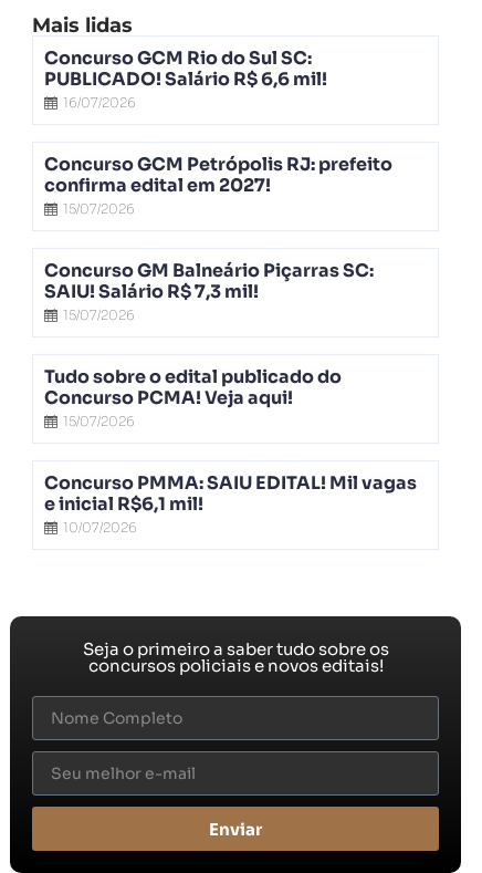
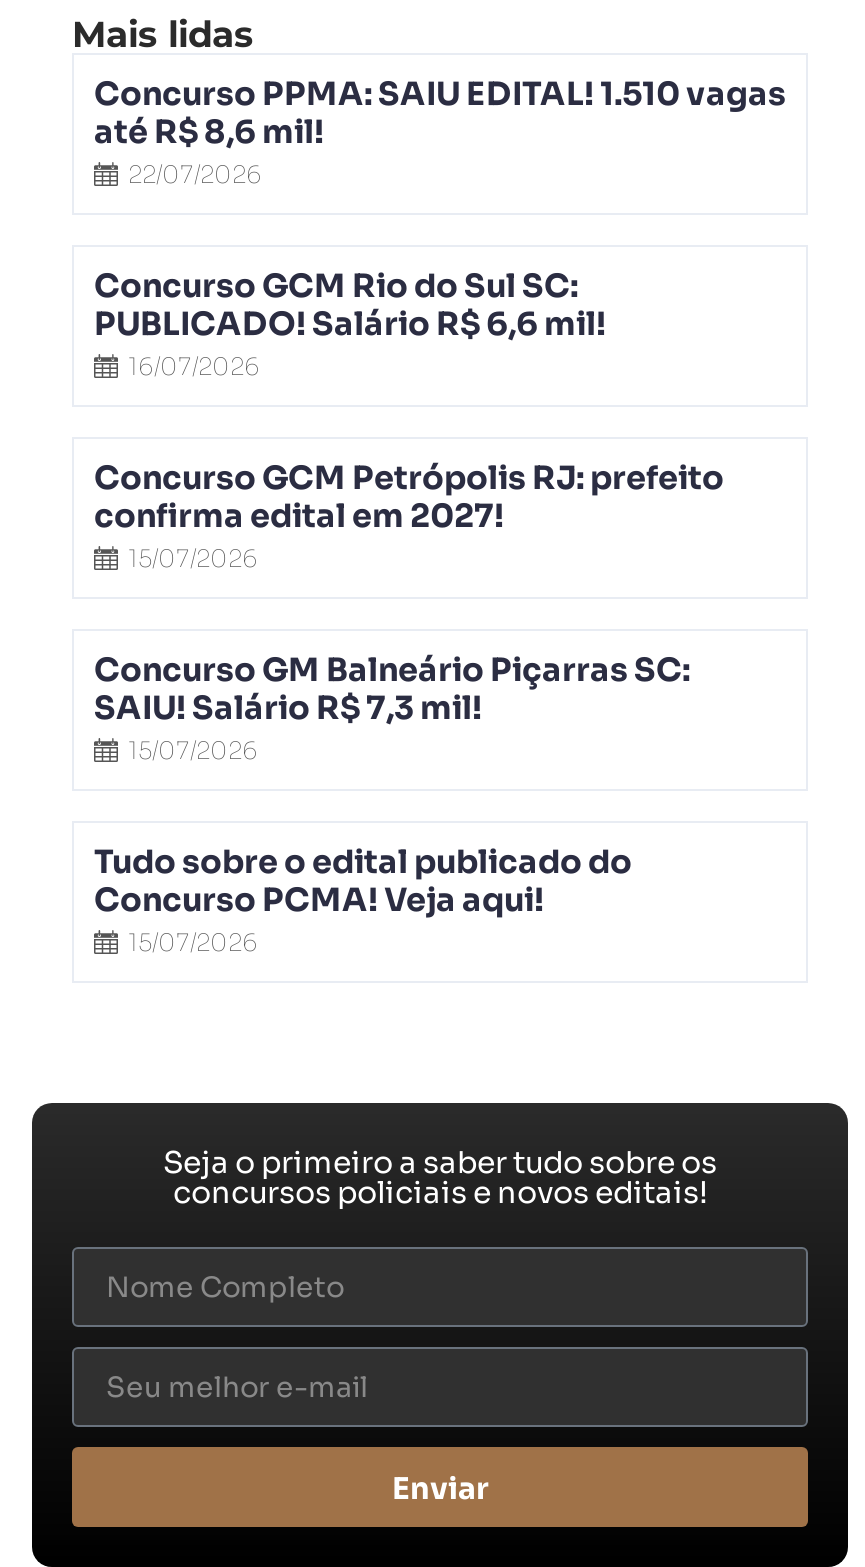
+ Concurso PPMA: SAIU EDITAL! 1.510 vagas
+ até R$ 8,6 mil!
+ 22/07/2026

moved down: Concurso GCM Rio do Sul SC: | PUBLICADO! Salário R$ 6,6 mil! | 16/07/2026 | ... | Concurso PCMA! Veja aqui! | 15/07/2026

- Concurso PMMA: SAIU EDITAL! Mil vagas
- e inicial R$6,1 mil!
- 10/07/2026
